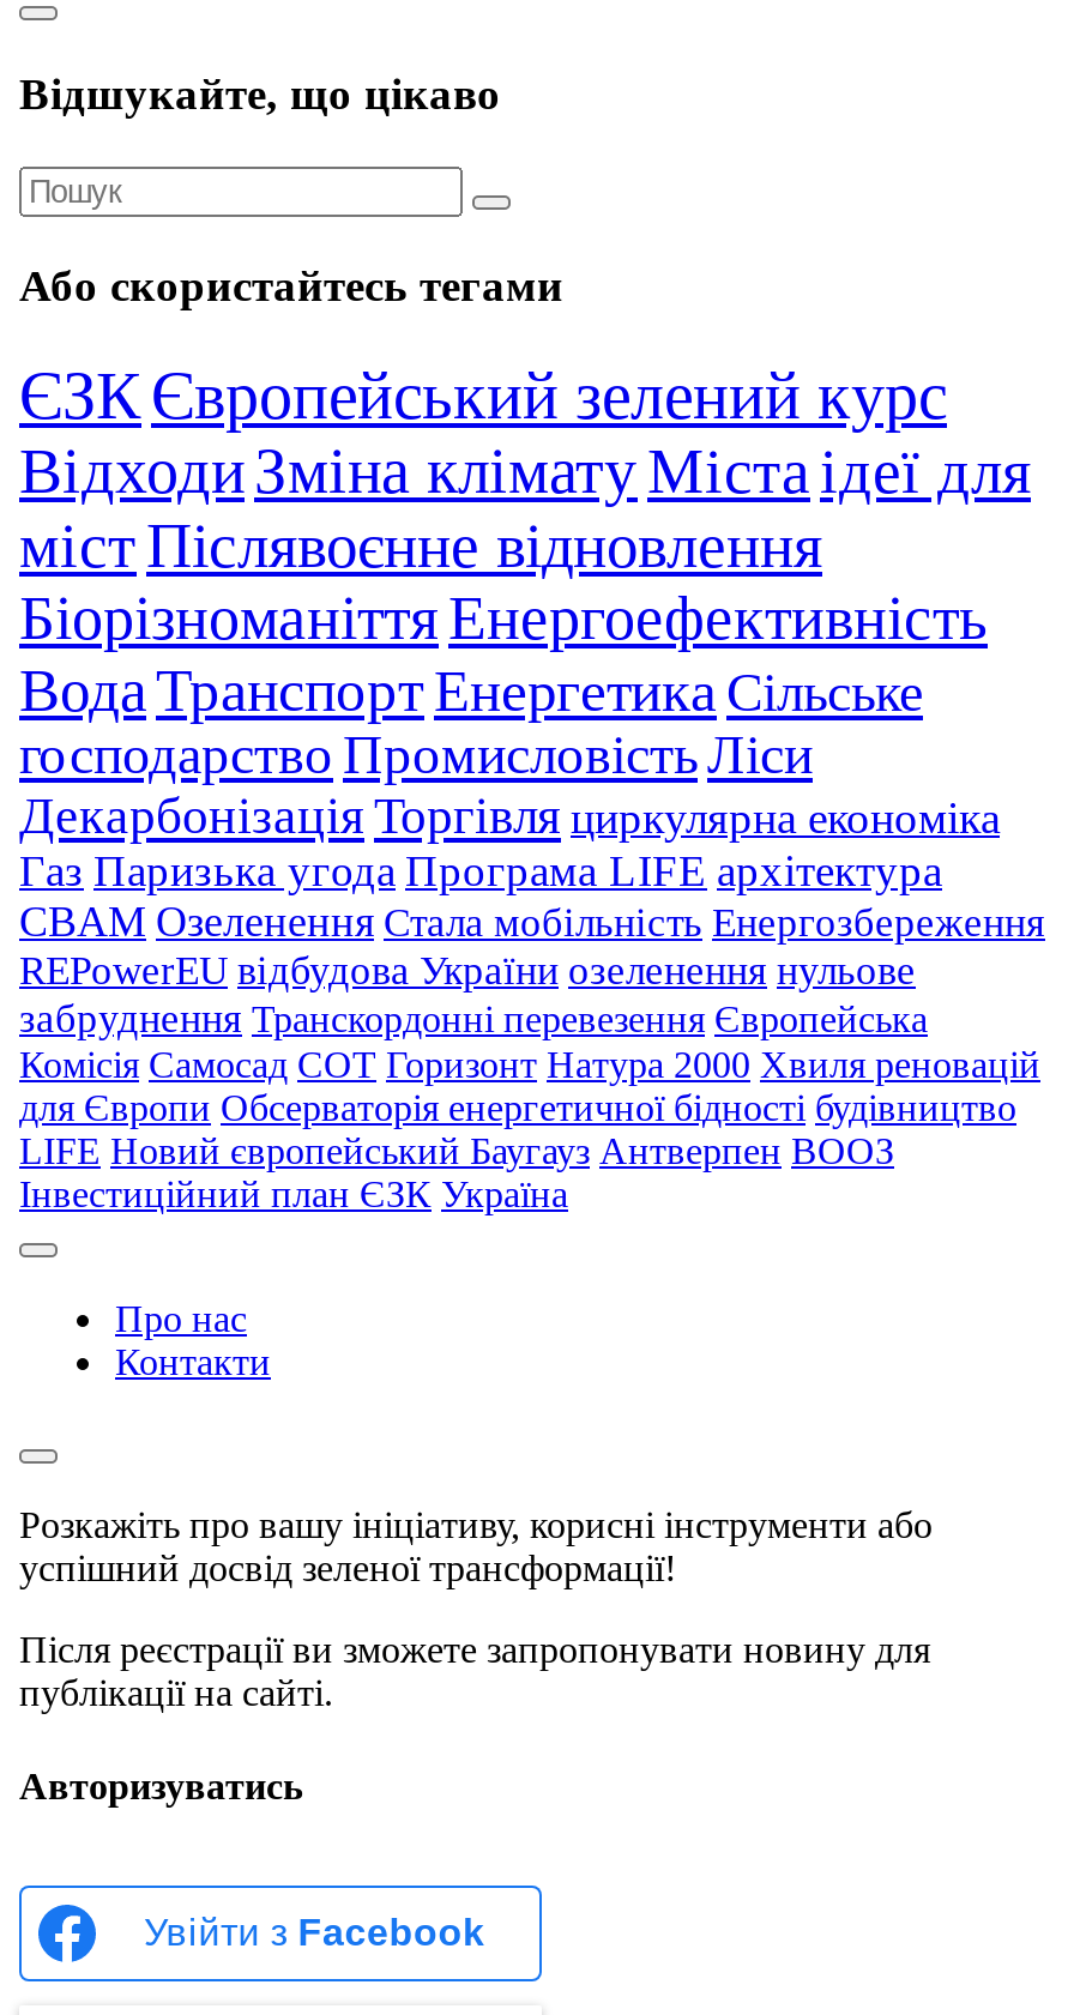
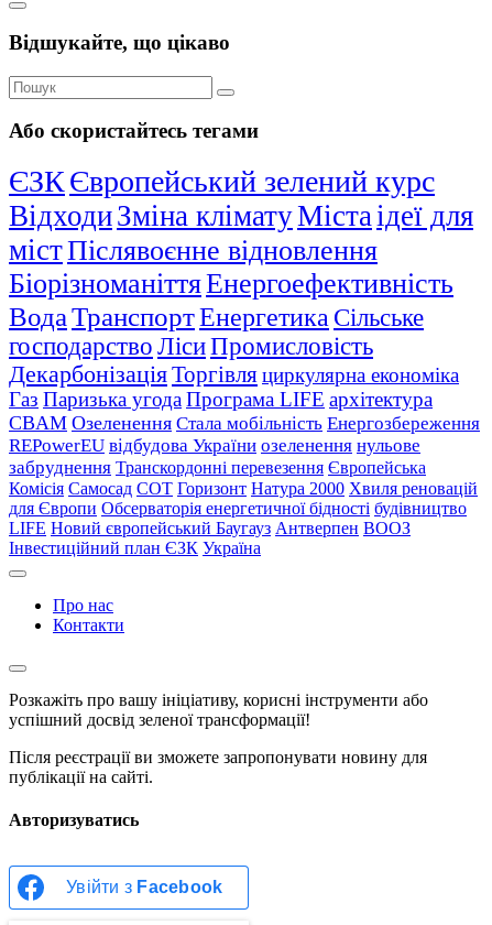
- господарство Промисловість Ліси
+ господарство Ліси Промисловість
